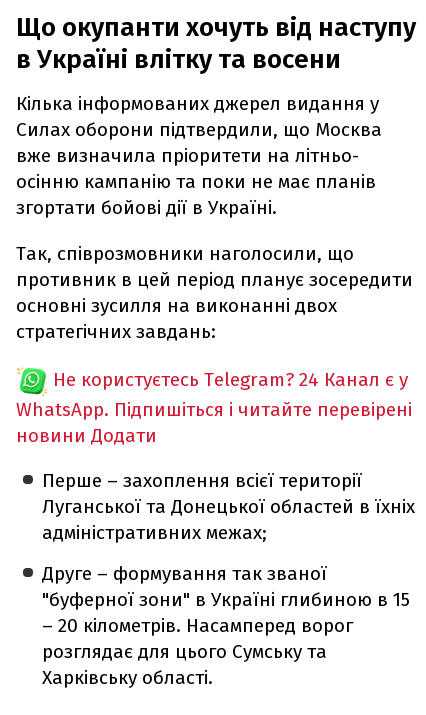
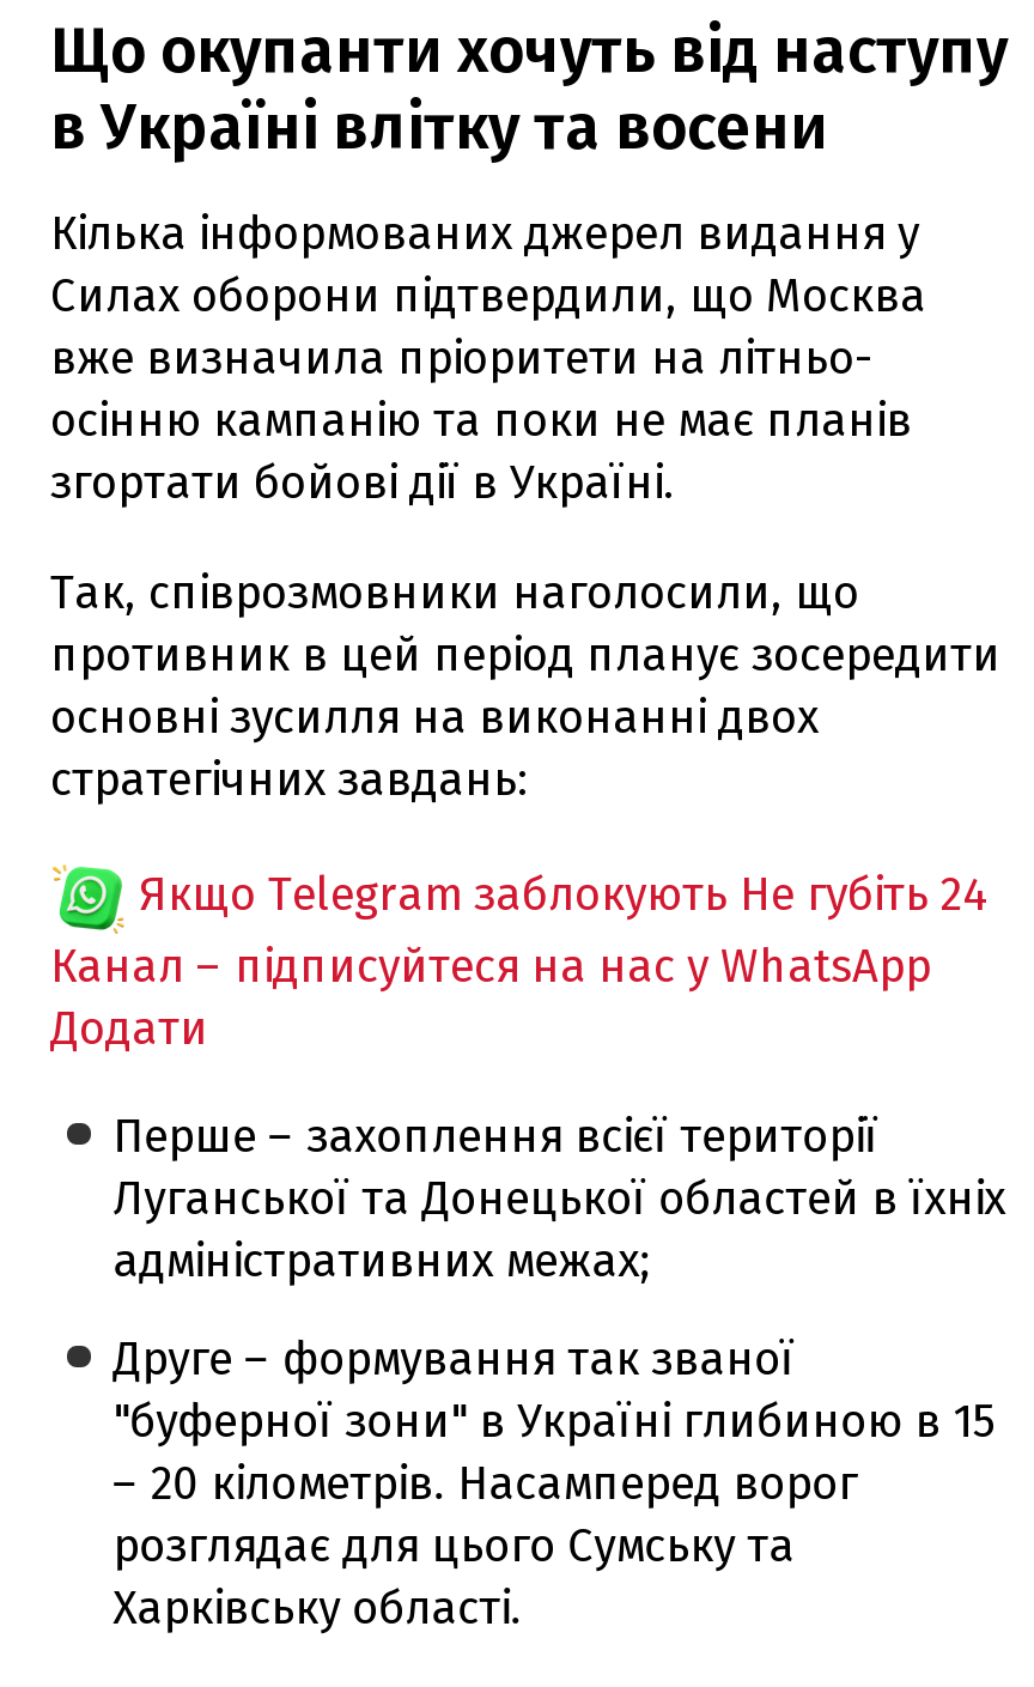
- Не користуєтесь Telegram? 24 Канал є у
- WhatsApp. Підпишіться і читайте перевірені
- новини Додати
+ Якщо Telegram заблокують Не губіть 24
+ Канал – підписуйтеся на нас у WhatsApp
+ Додати
